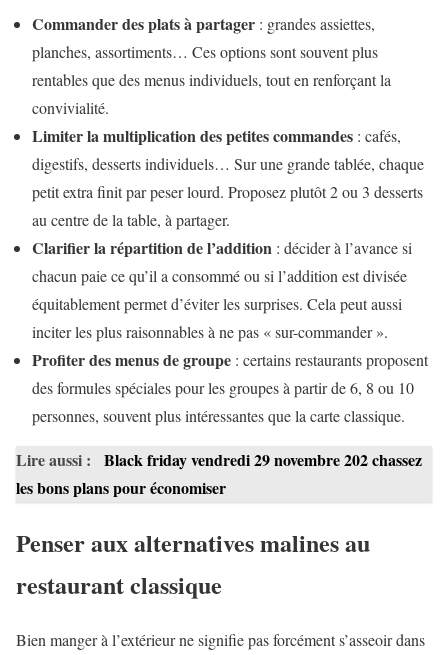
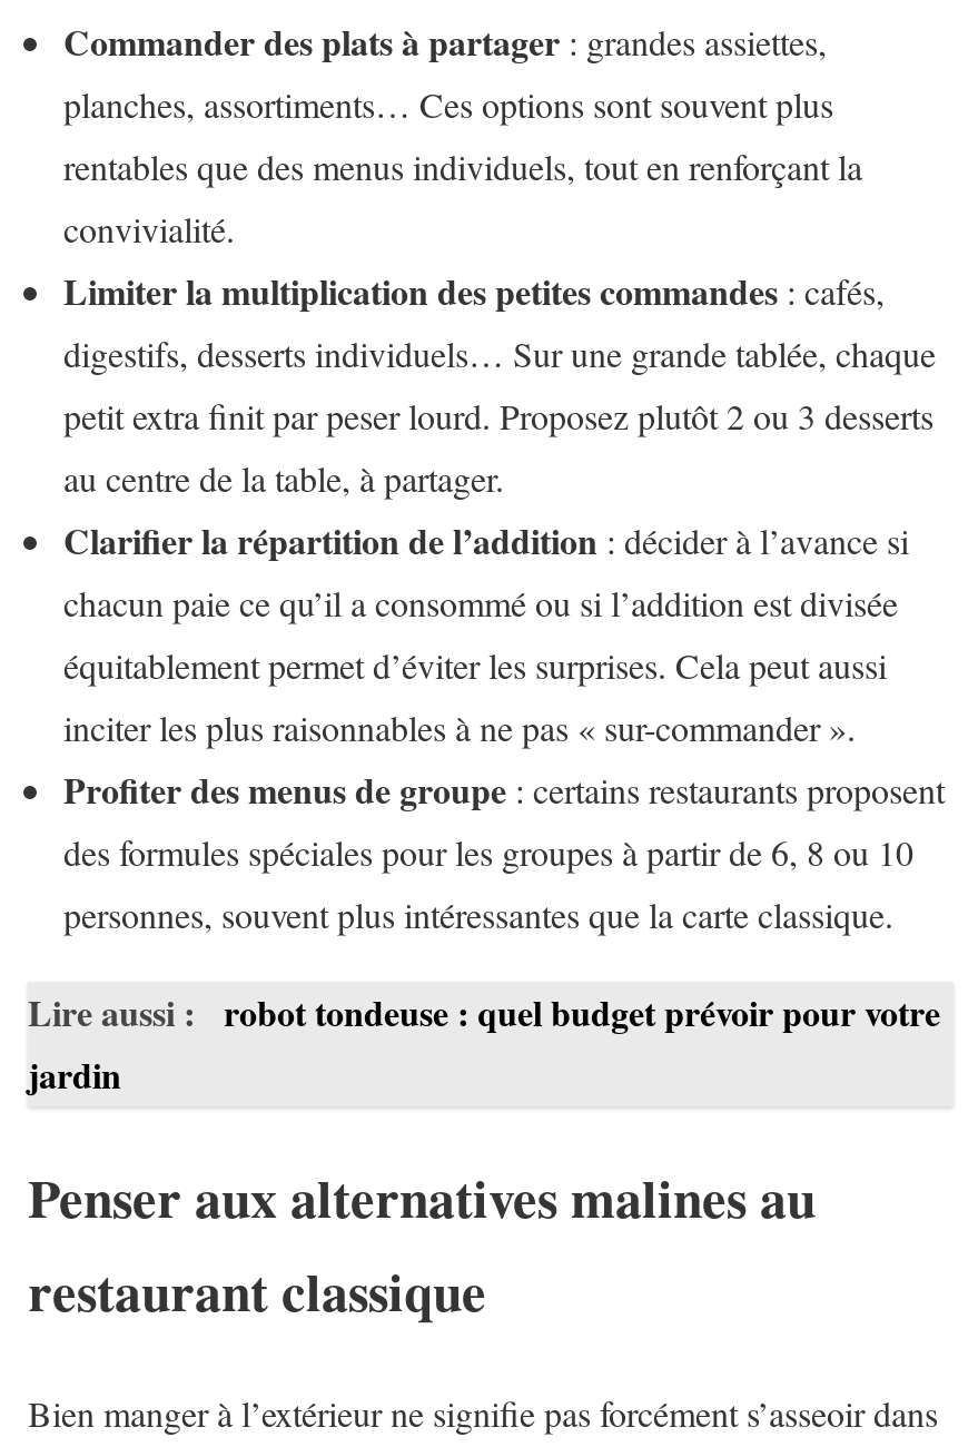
- Lire aussi : Black friday vendredi 29 novembre 202 chassez
- les bons plans pour économiser
+ Lire aussi : robot tondeuse : quel budget prévoir pour votre
+ jardin
